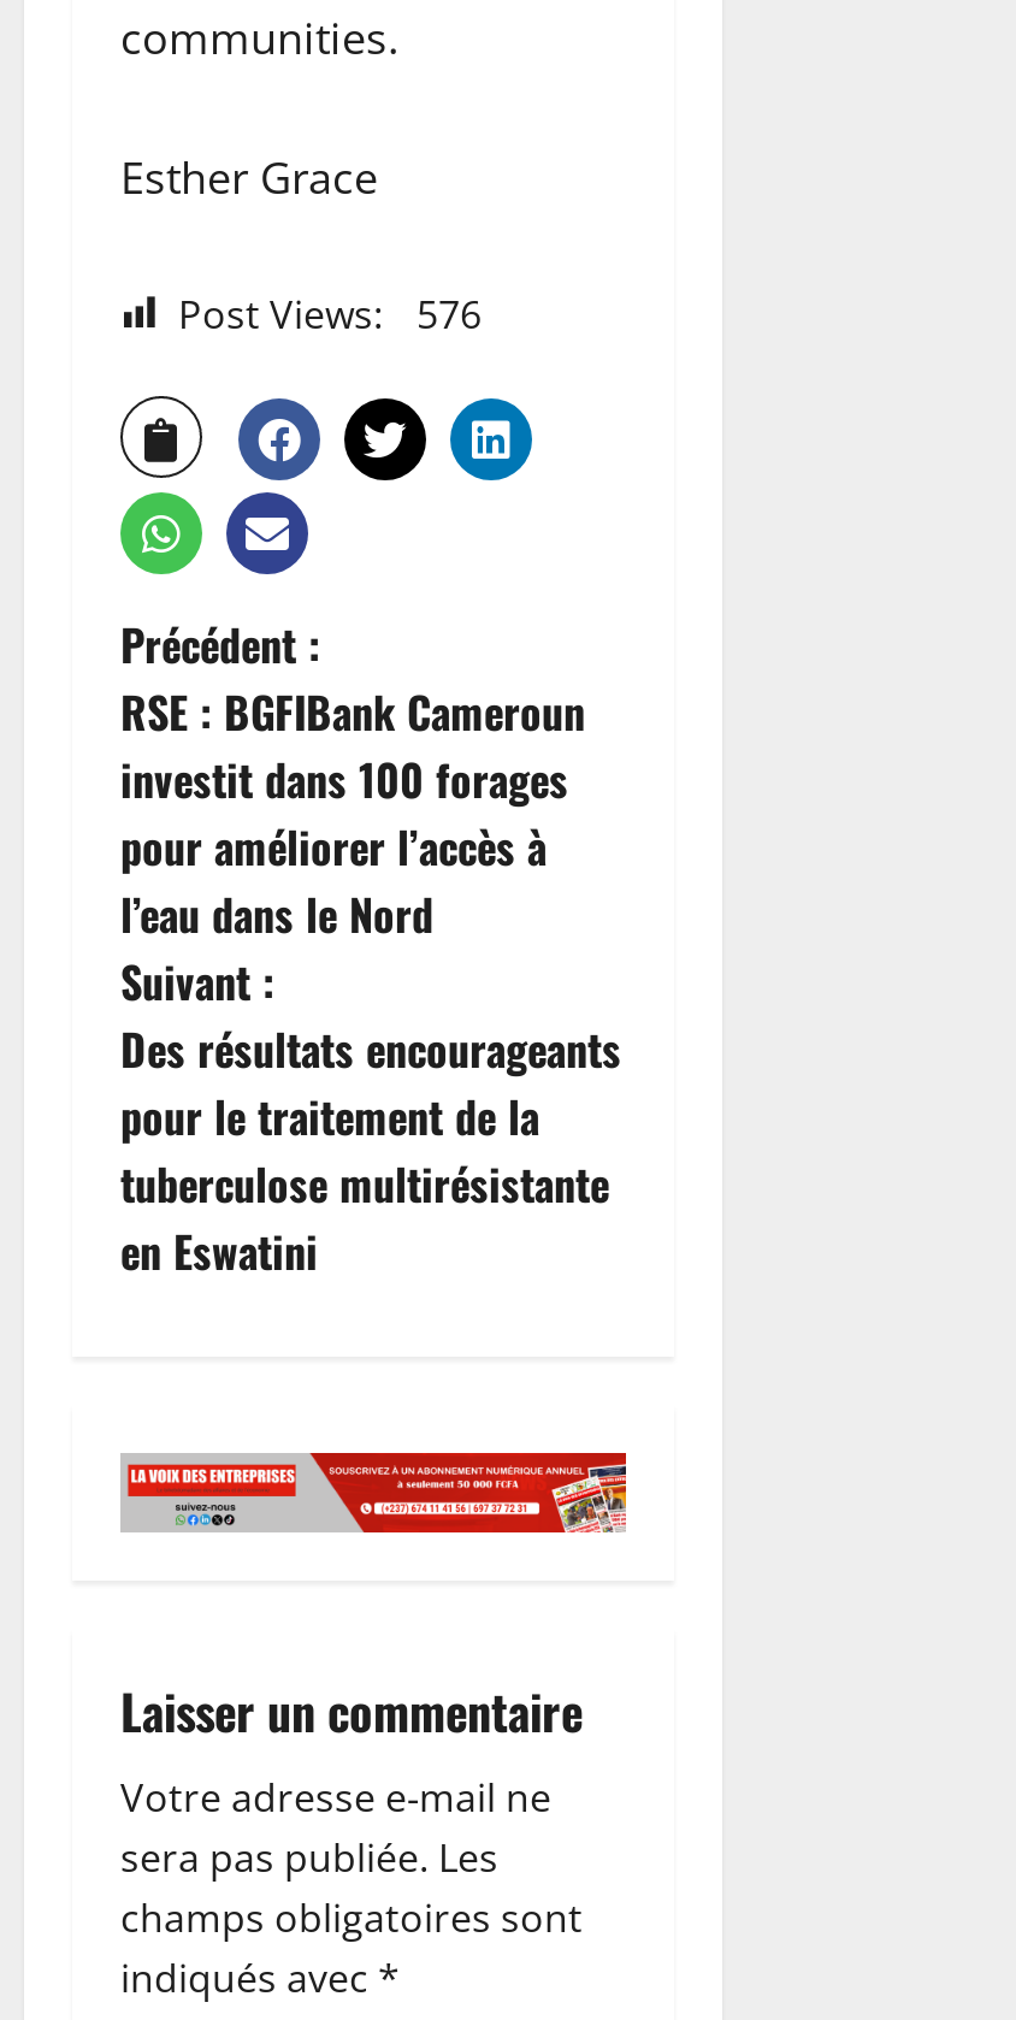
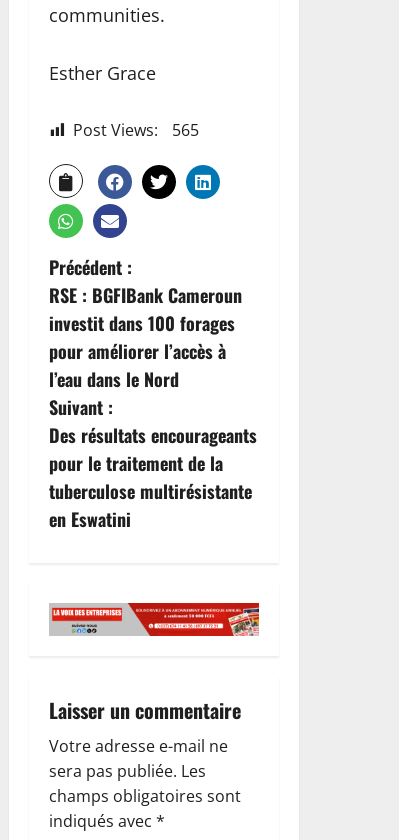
- Post Views: 576
+ Post Views: 565
